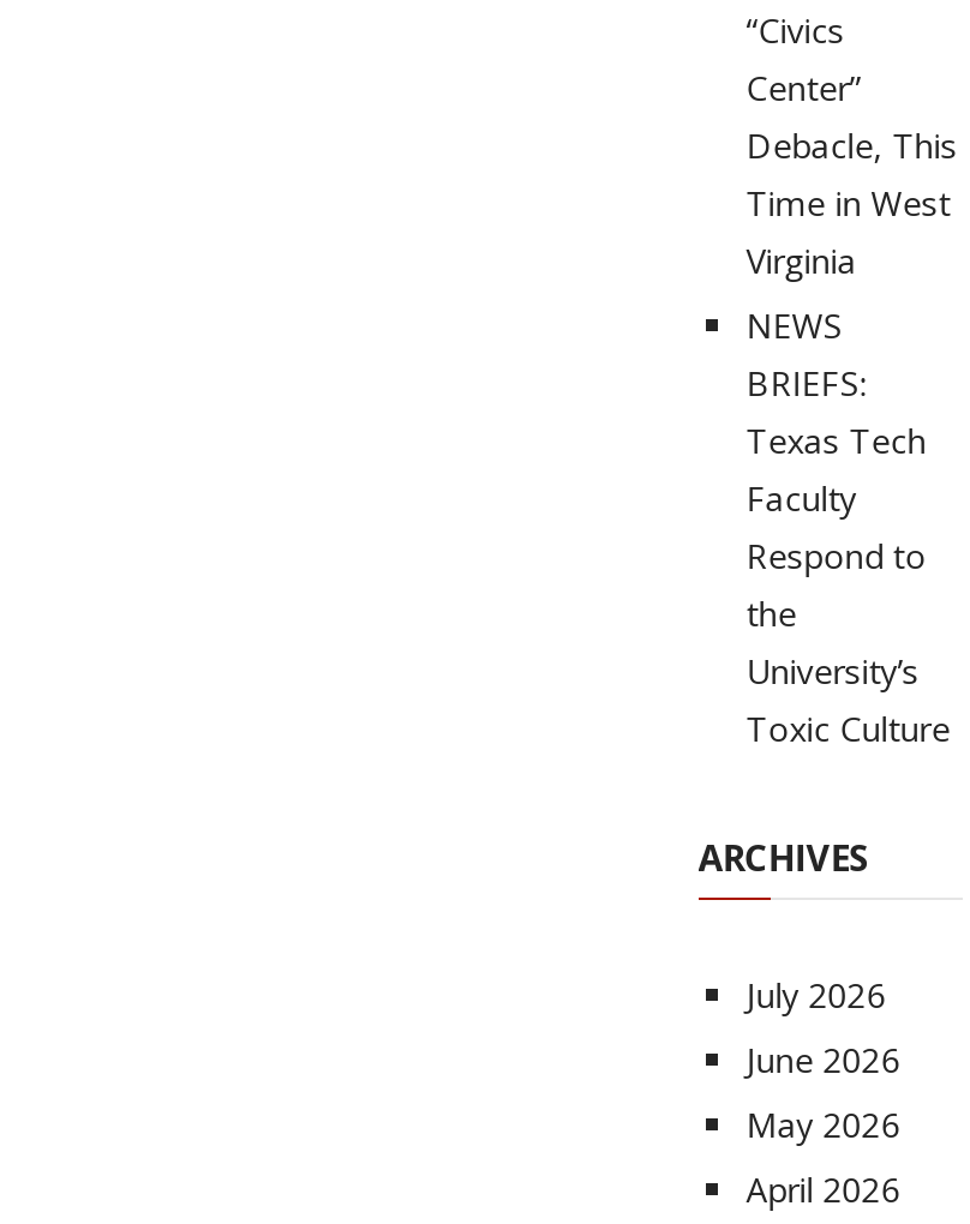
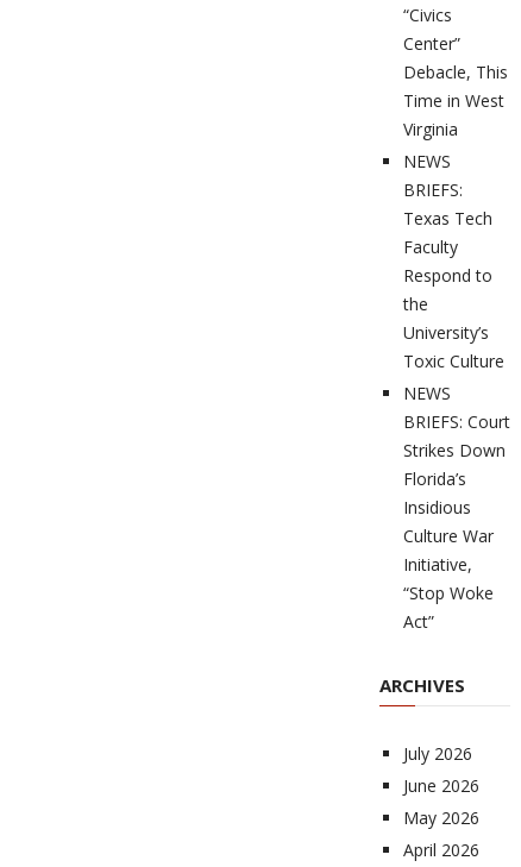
+ NEWS
+ BRIEFS: Court
+ Strikes Down
+ Florida’s
+ Insidious
+ Culture War
+ Initiative,
+ “Stop Woke
+ Act”
